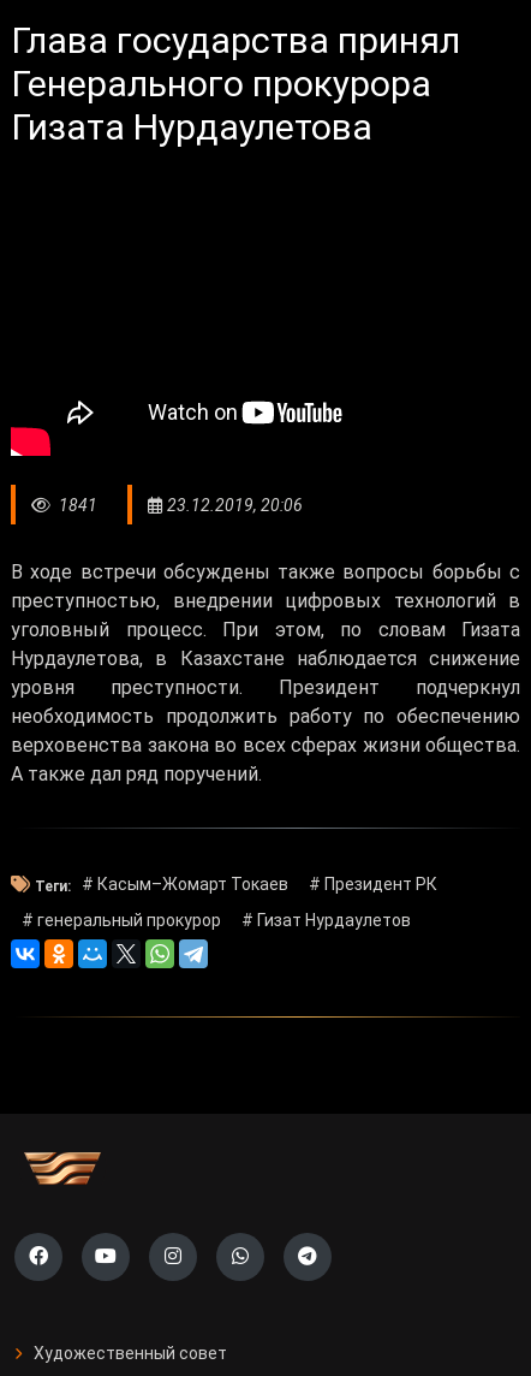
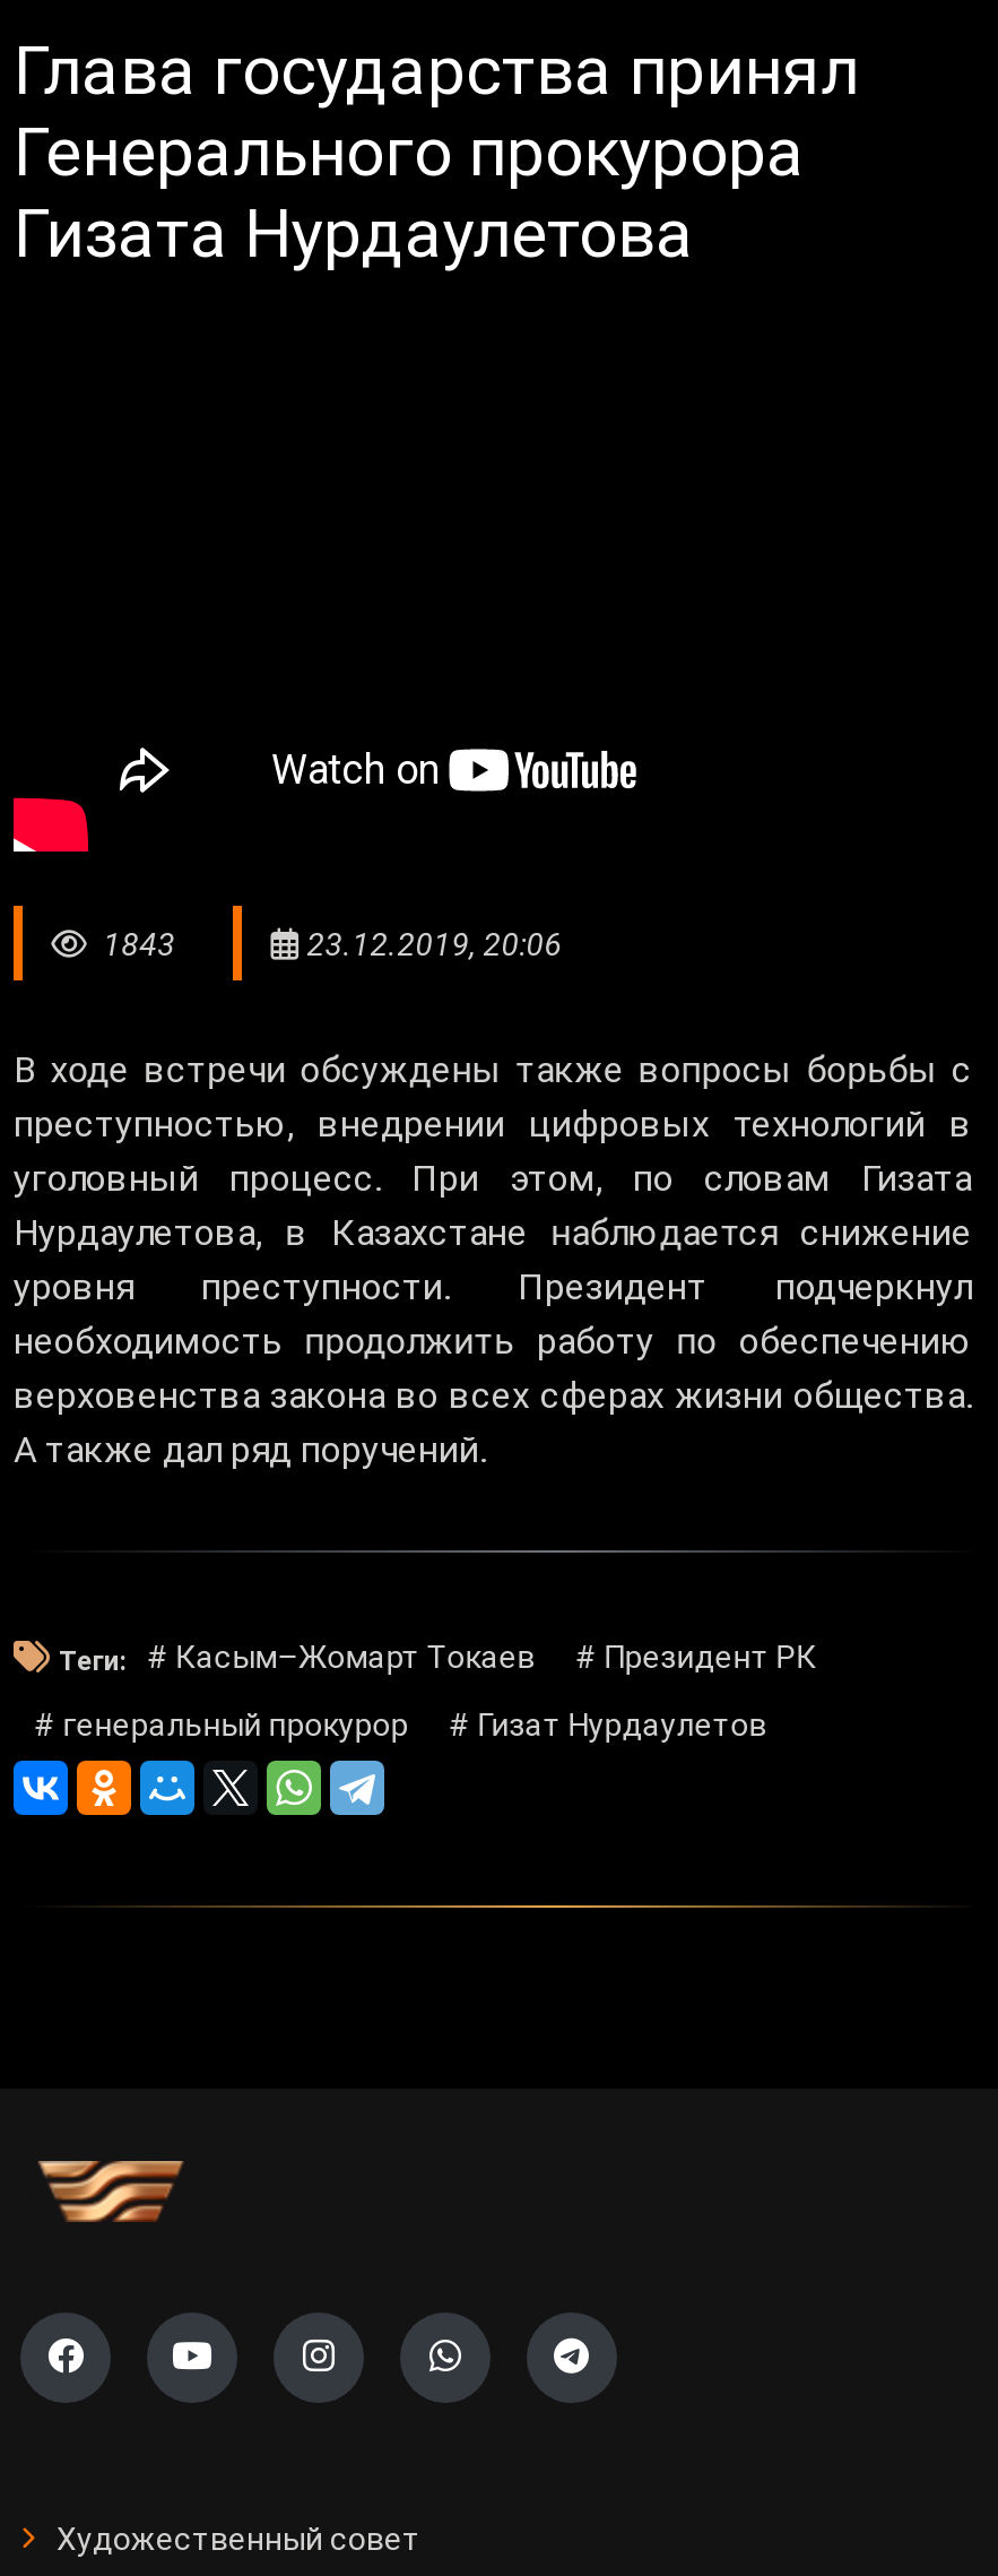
- 1841
+ 1843
